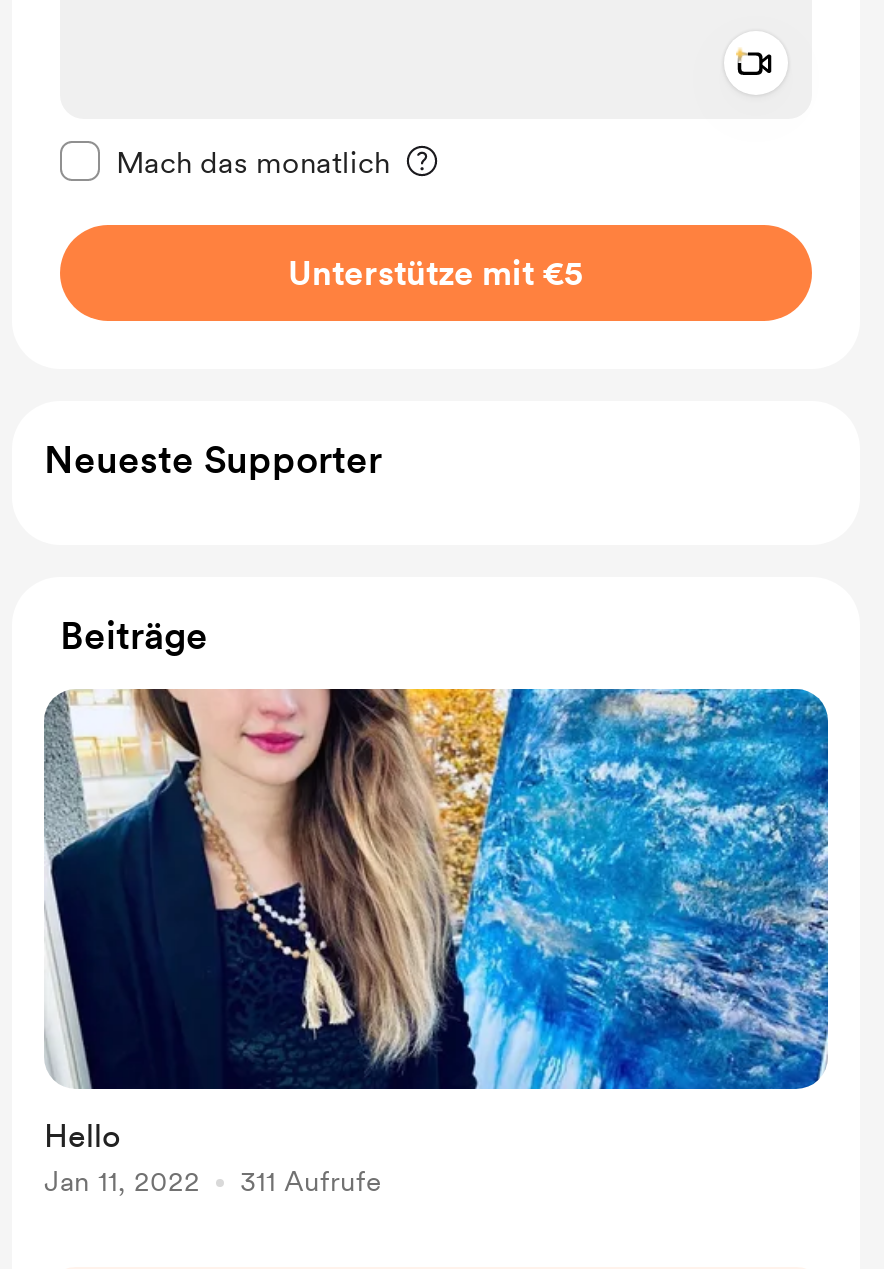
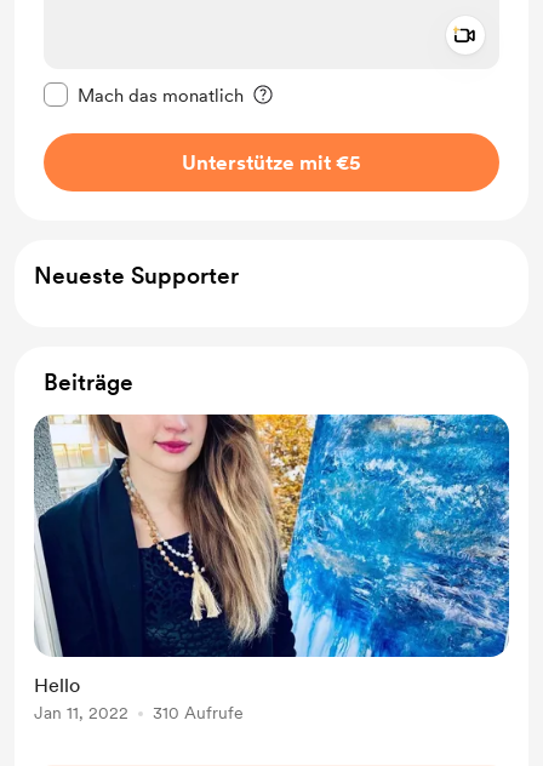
- Jan 11, 2022 311 Aufrufe
+ Jan 11, 2022 310 Aufrufe
